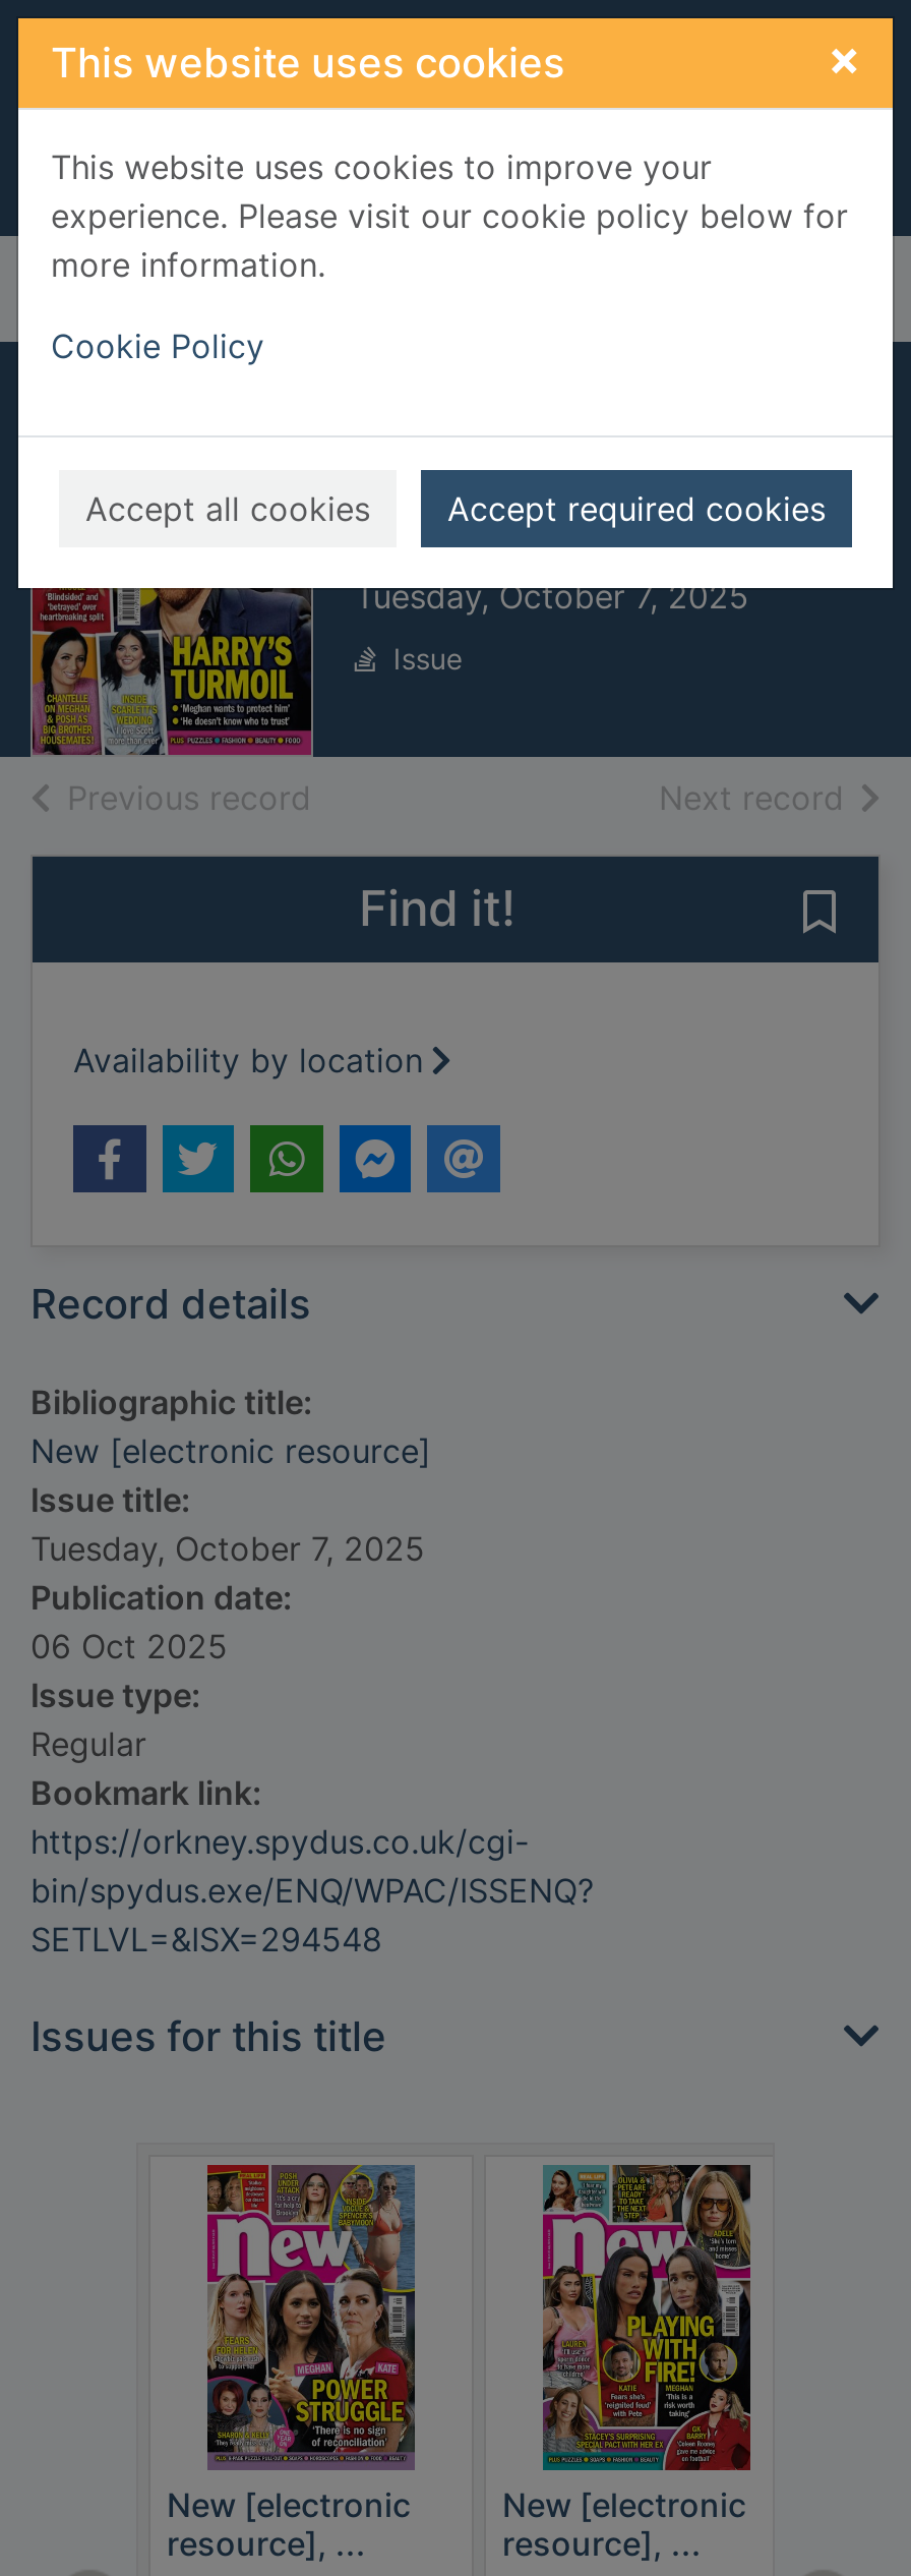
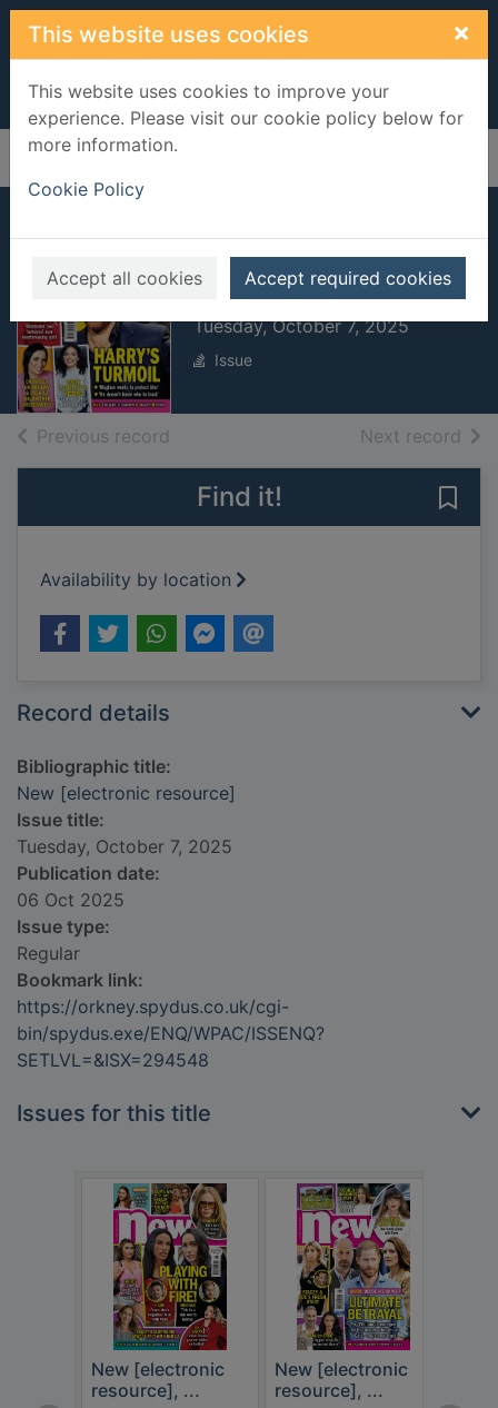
- [image]
+ [image]

- [image]
+ [image]
